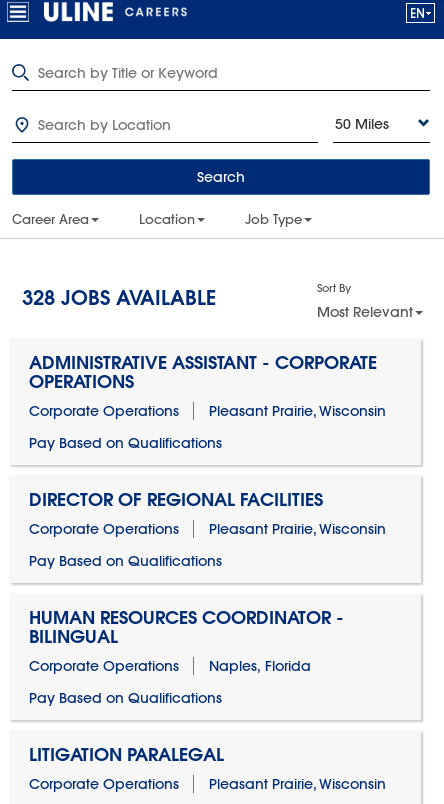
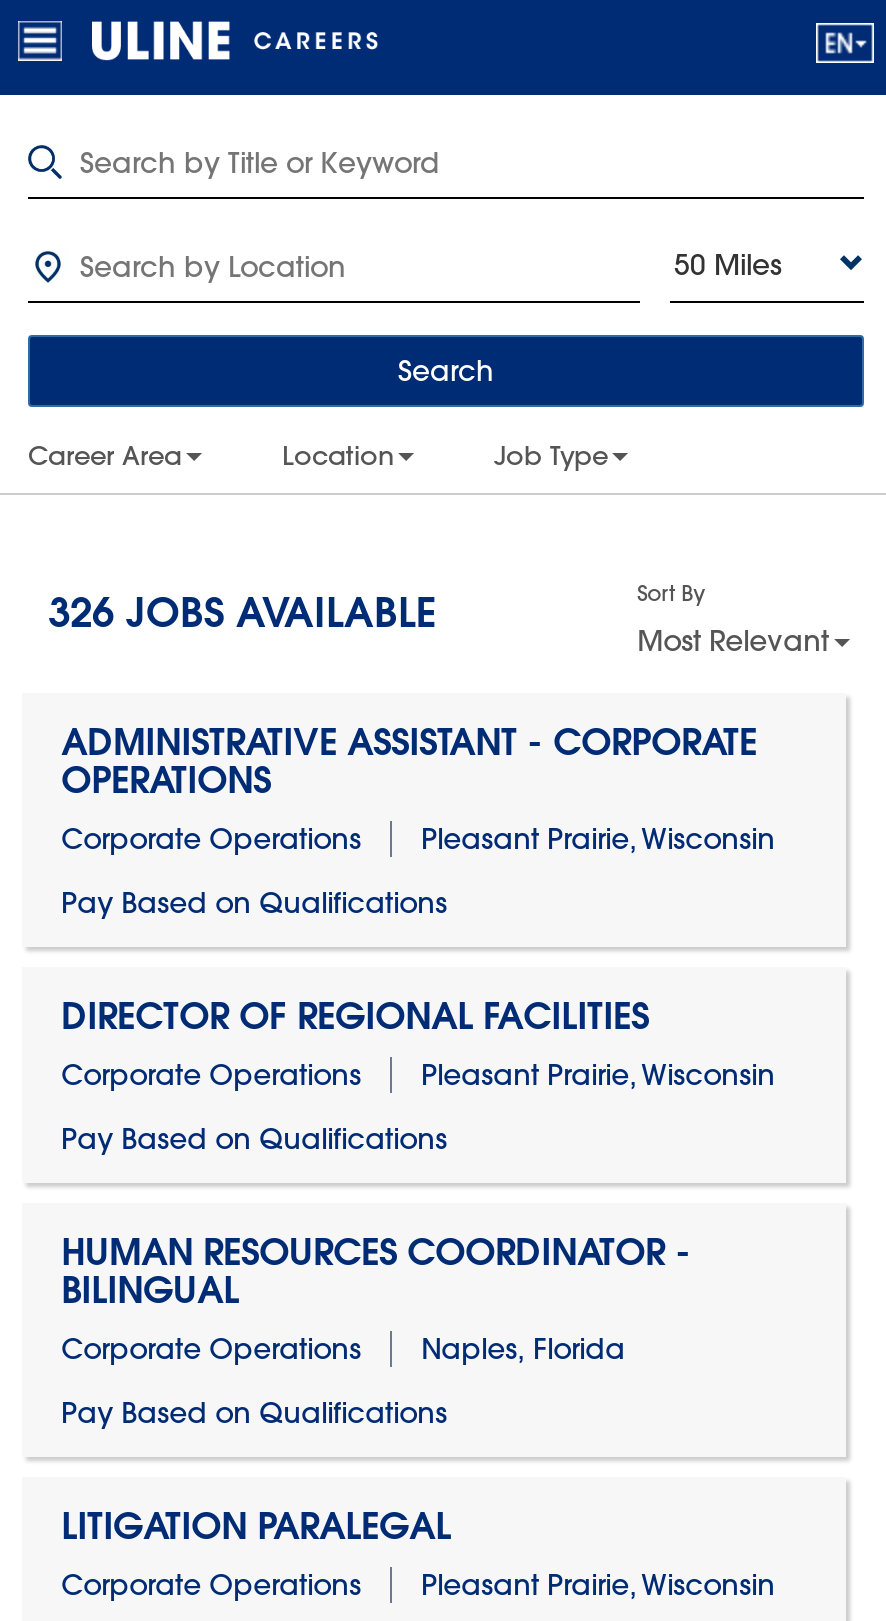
- 328 JOBS AVAILABLE
+ 326 JOBS AVAILABLE
